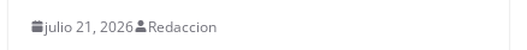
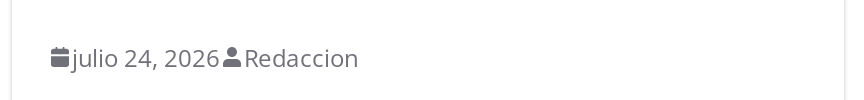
- julio 21, 2026 Redaccion
+ julio 24, 2026 Redaccion
